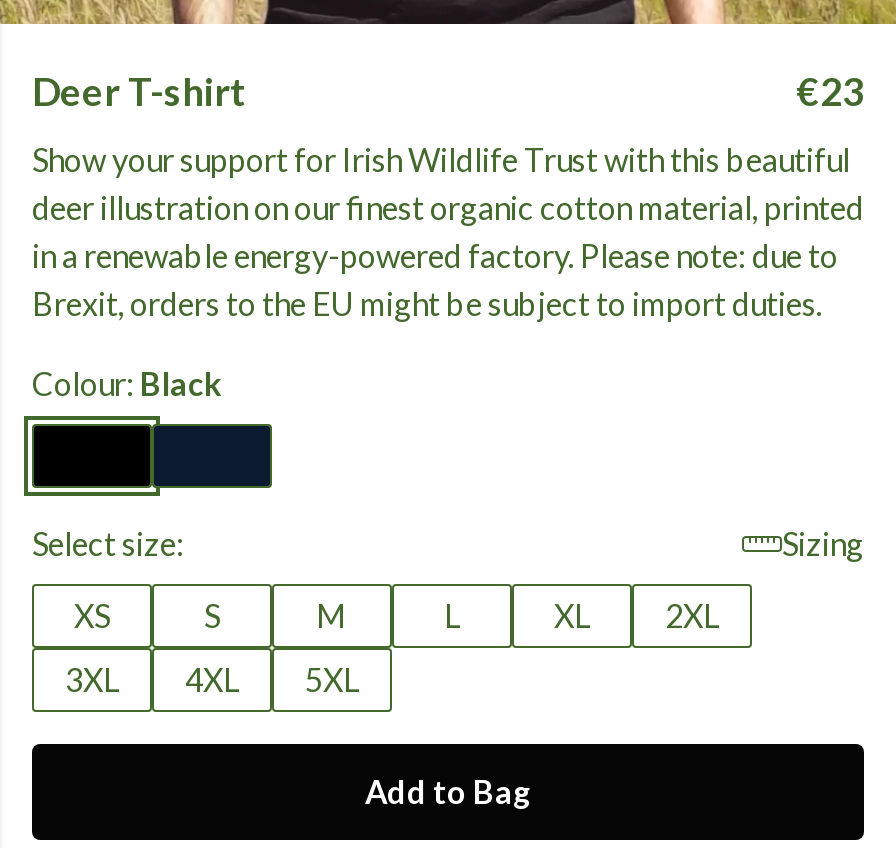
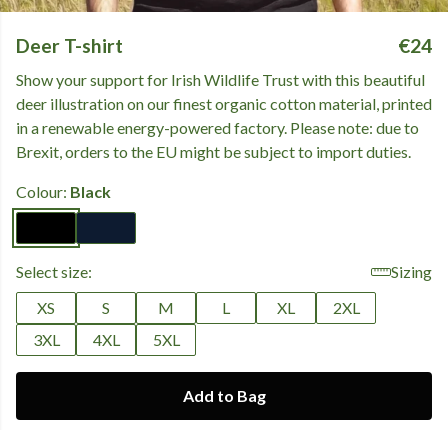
- €23
+ €24
